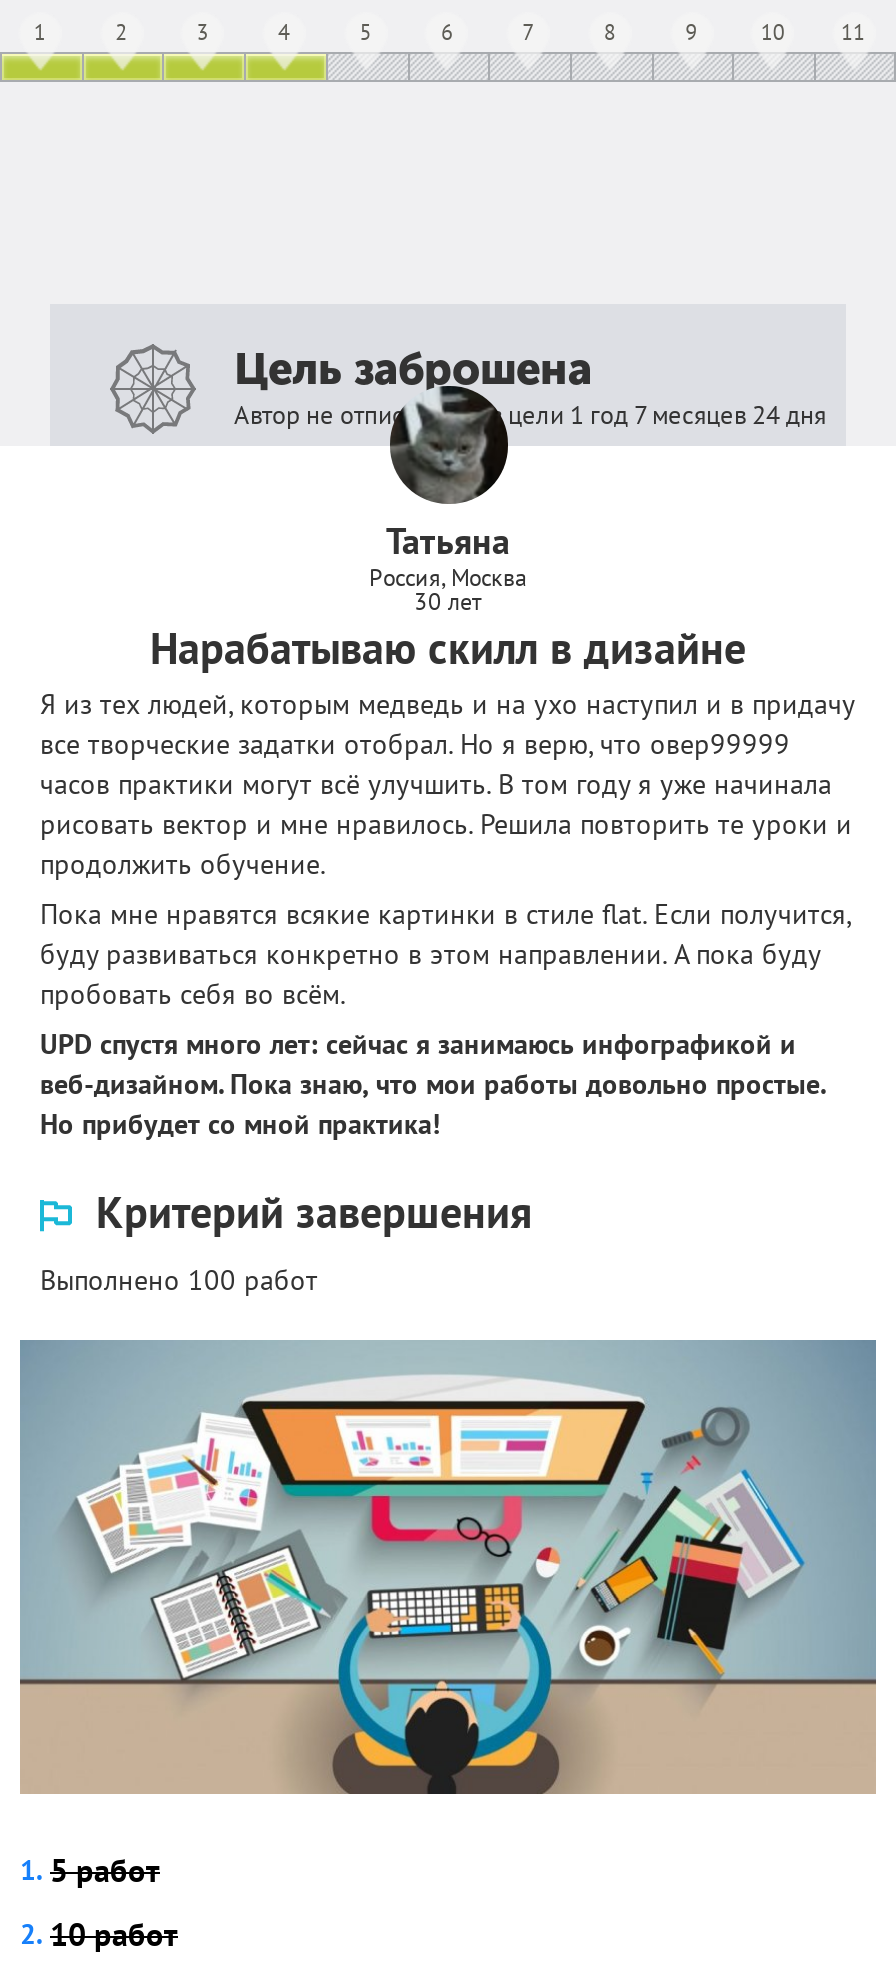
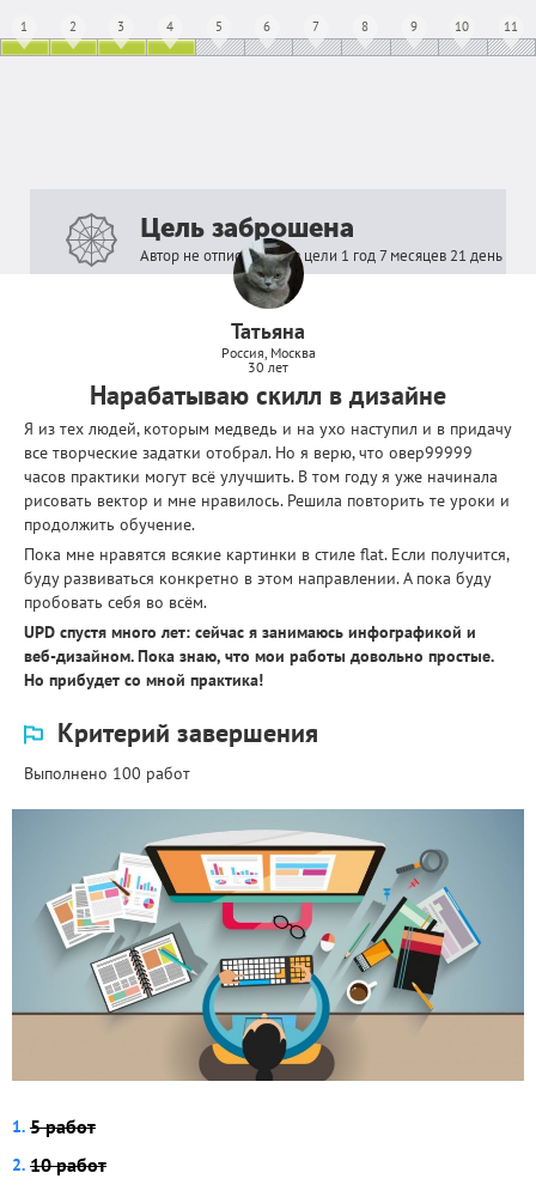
- Автор не отписывался в цели 1 год 7 месяцев 24 дня
+ Автор не отписывался в цели 1 год 7 месяцев 21 день
